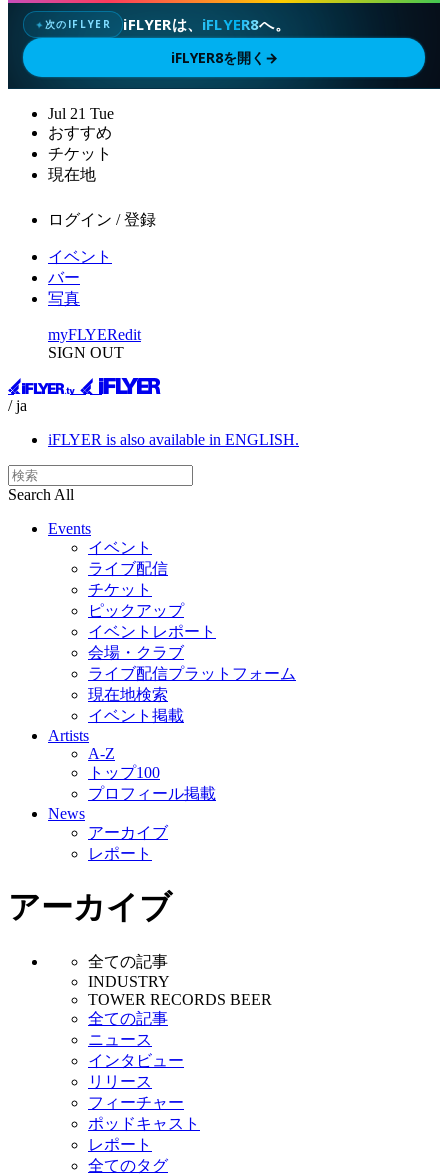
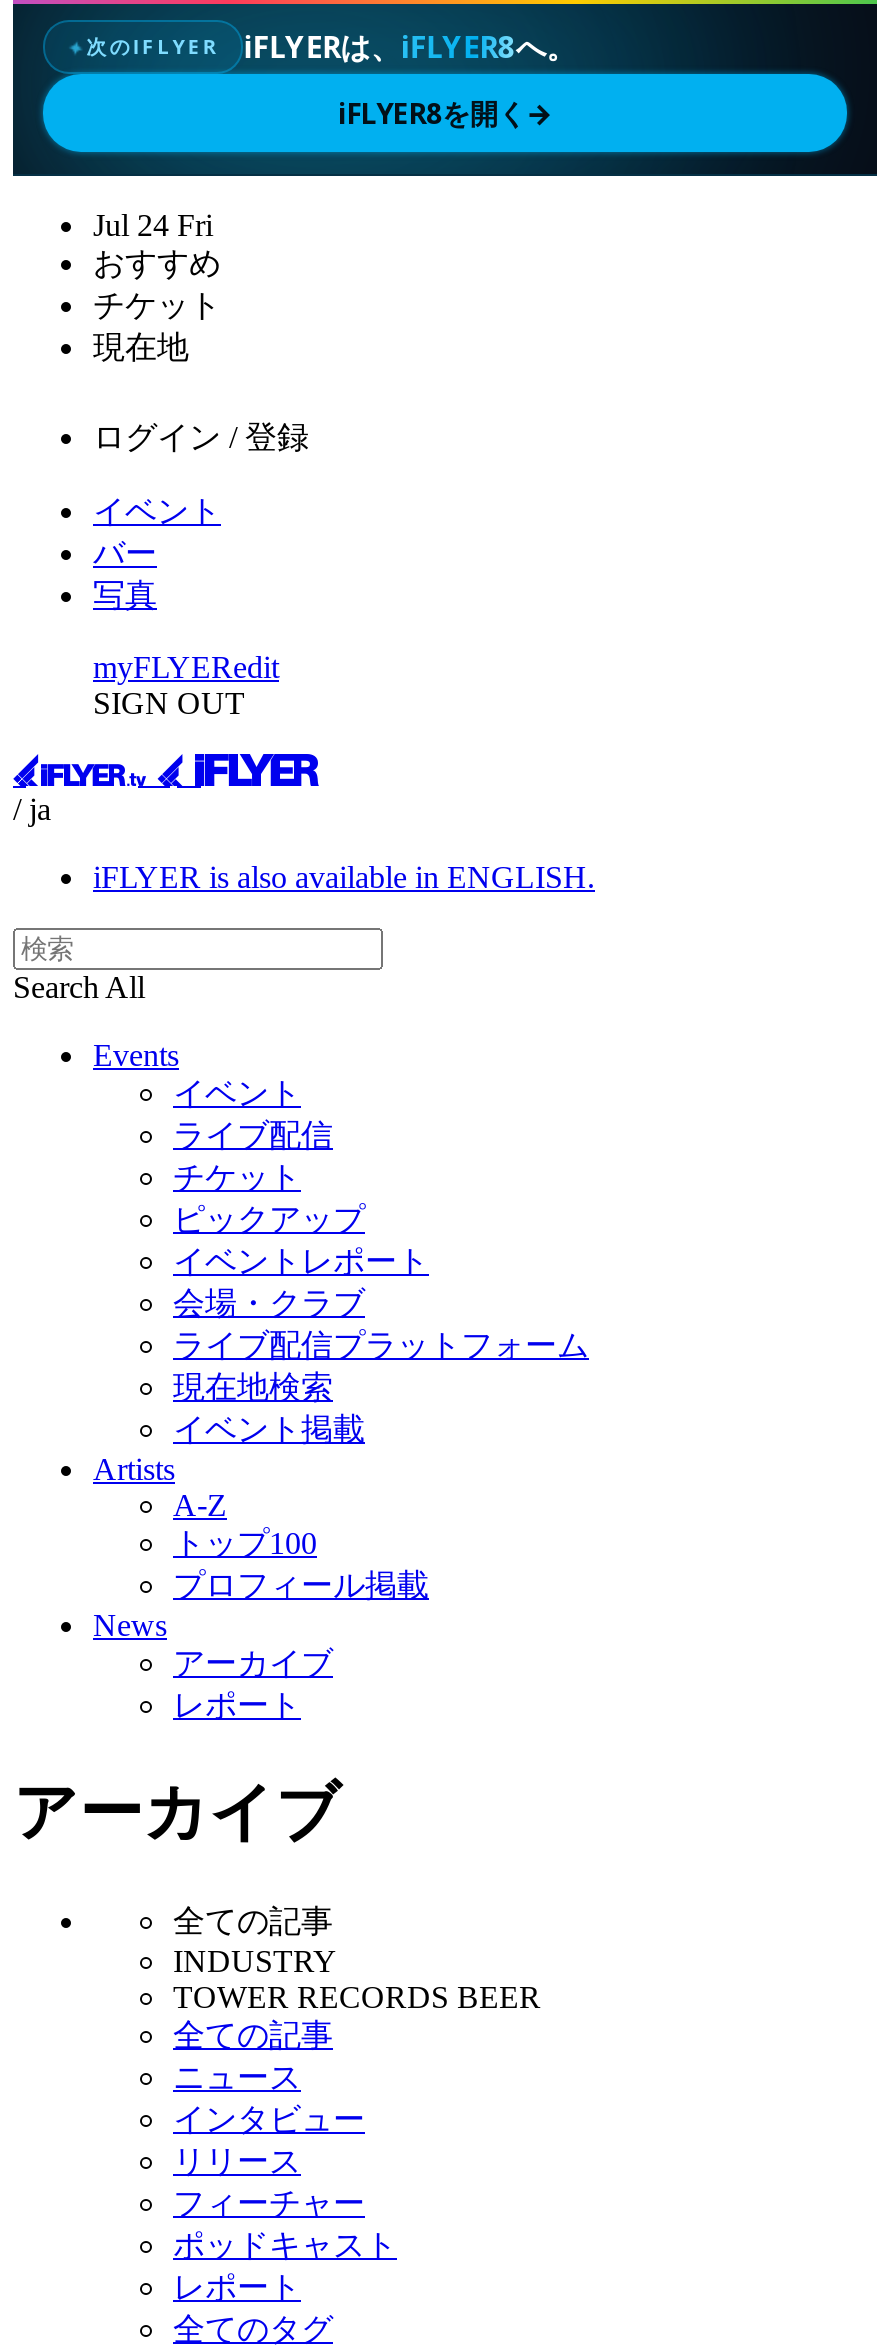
- Jul 21 Tue
+ Jul 24 Fri
